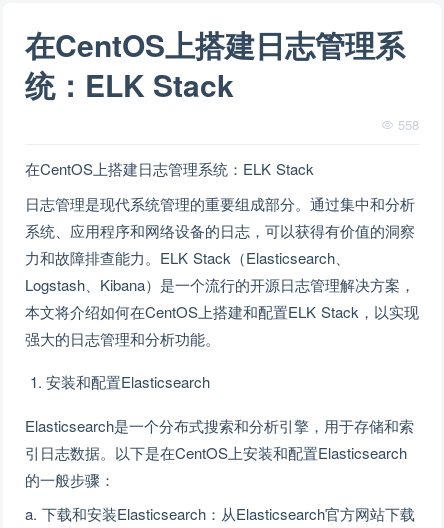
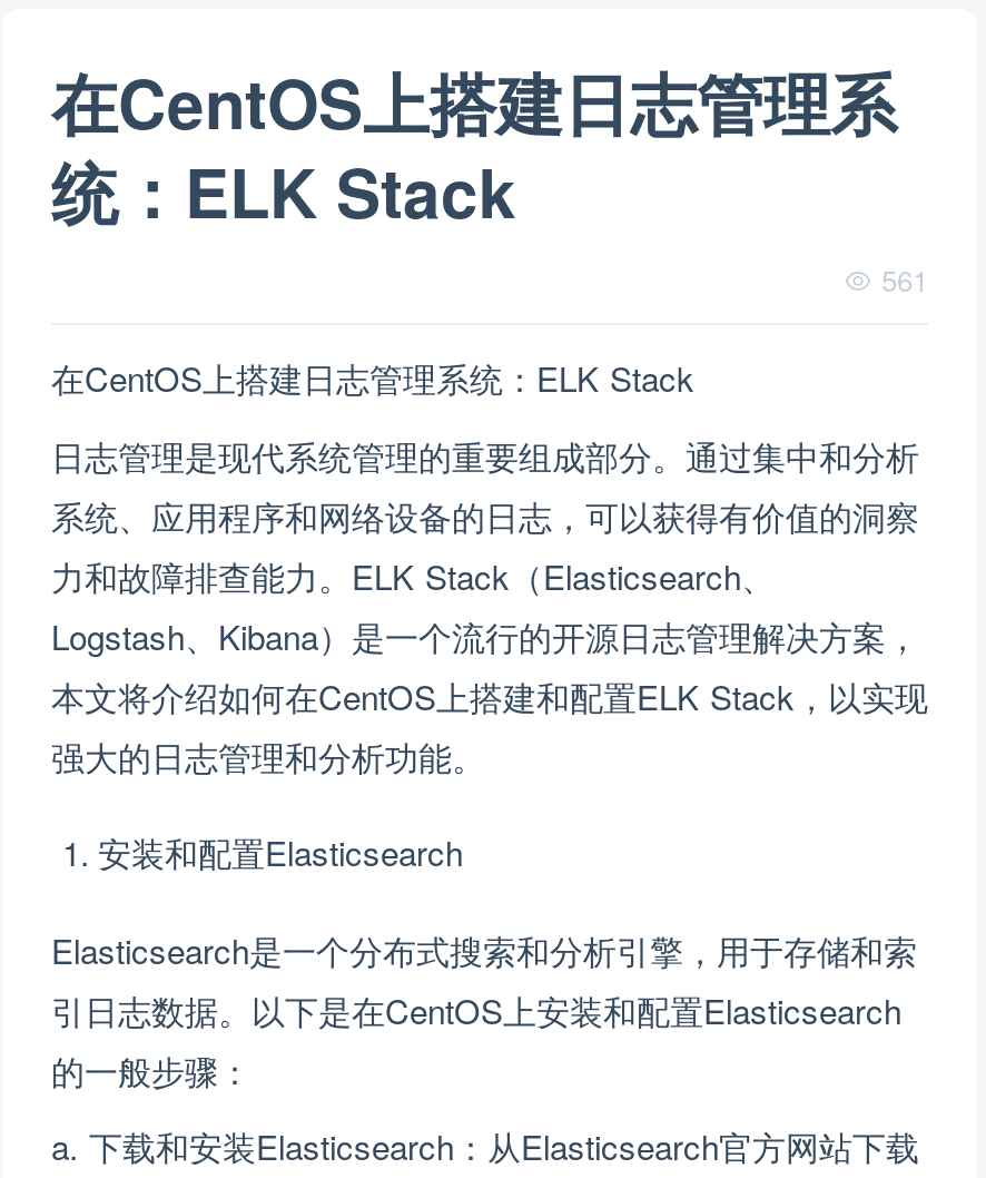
- 558
+ 561
